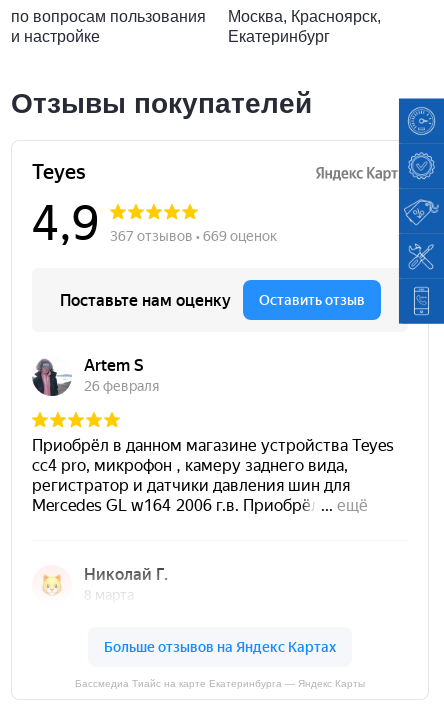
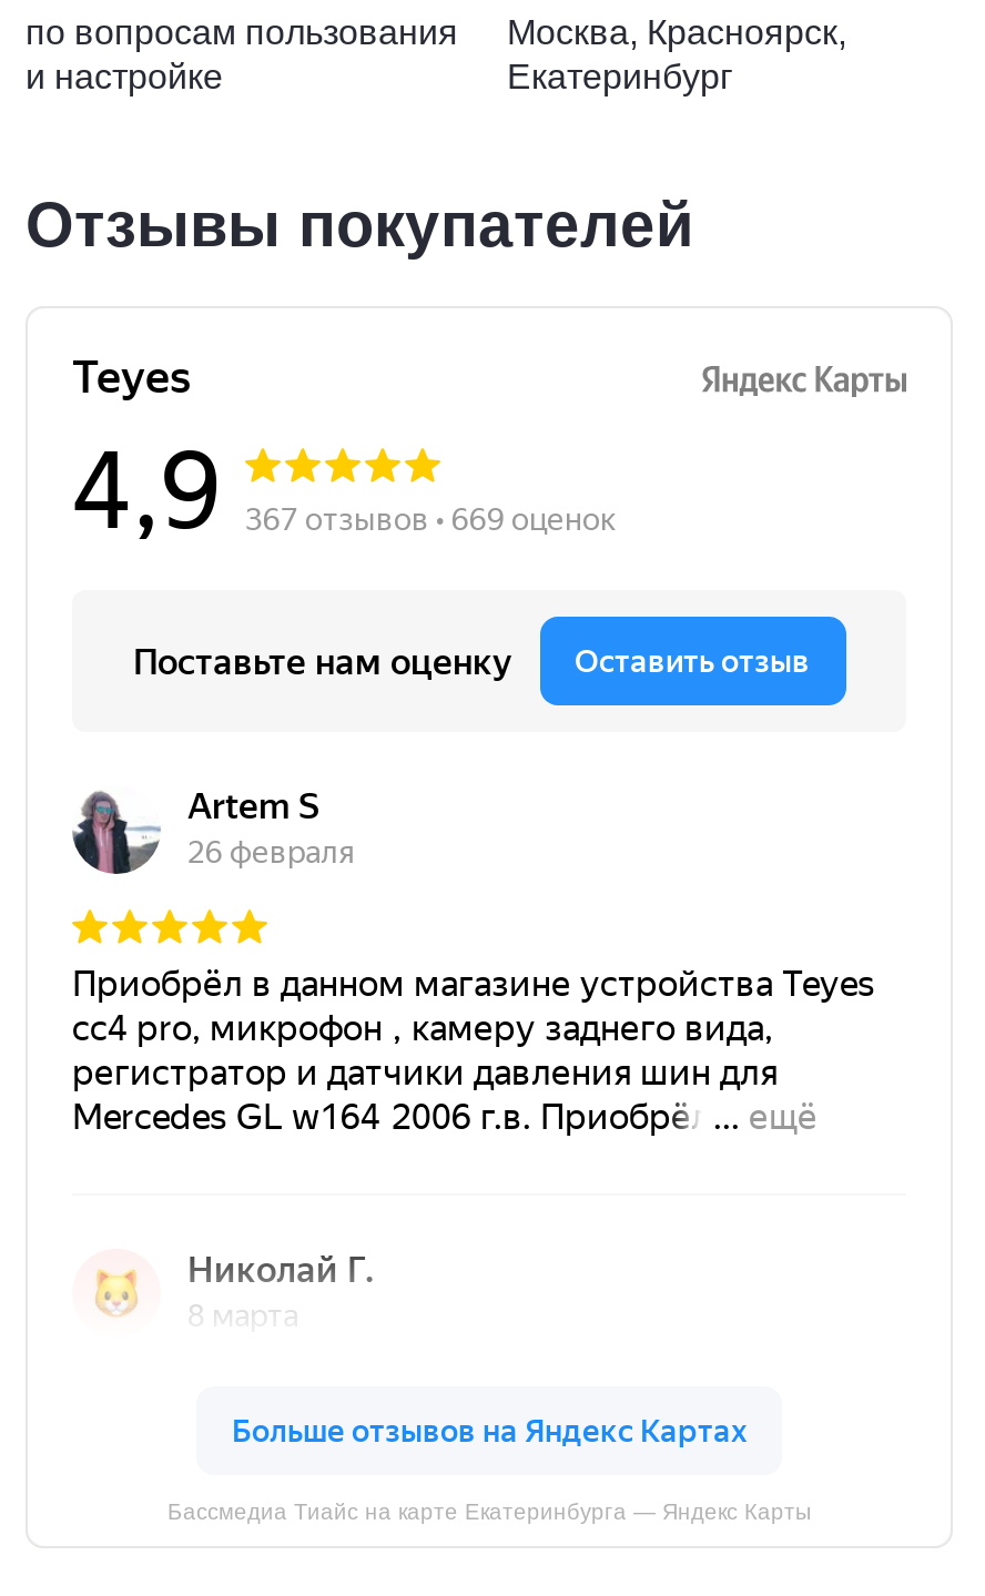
- [image]
